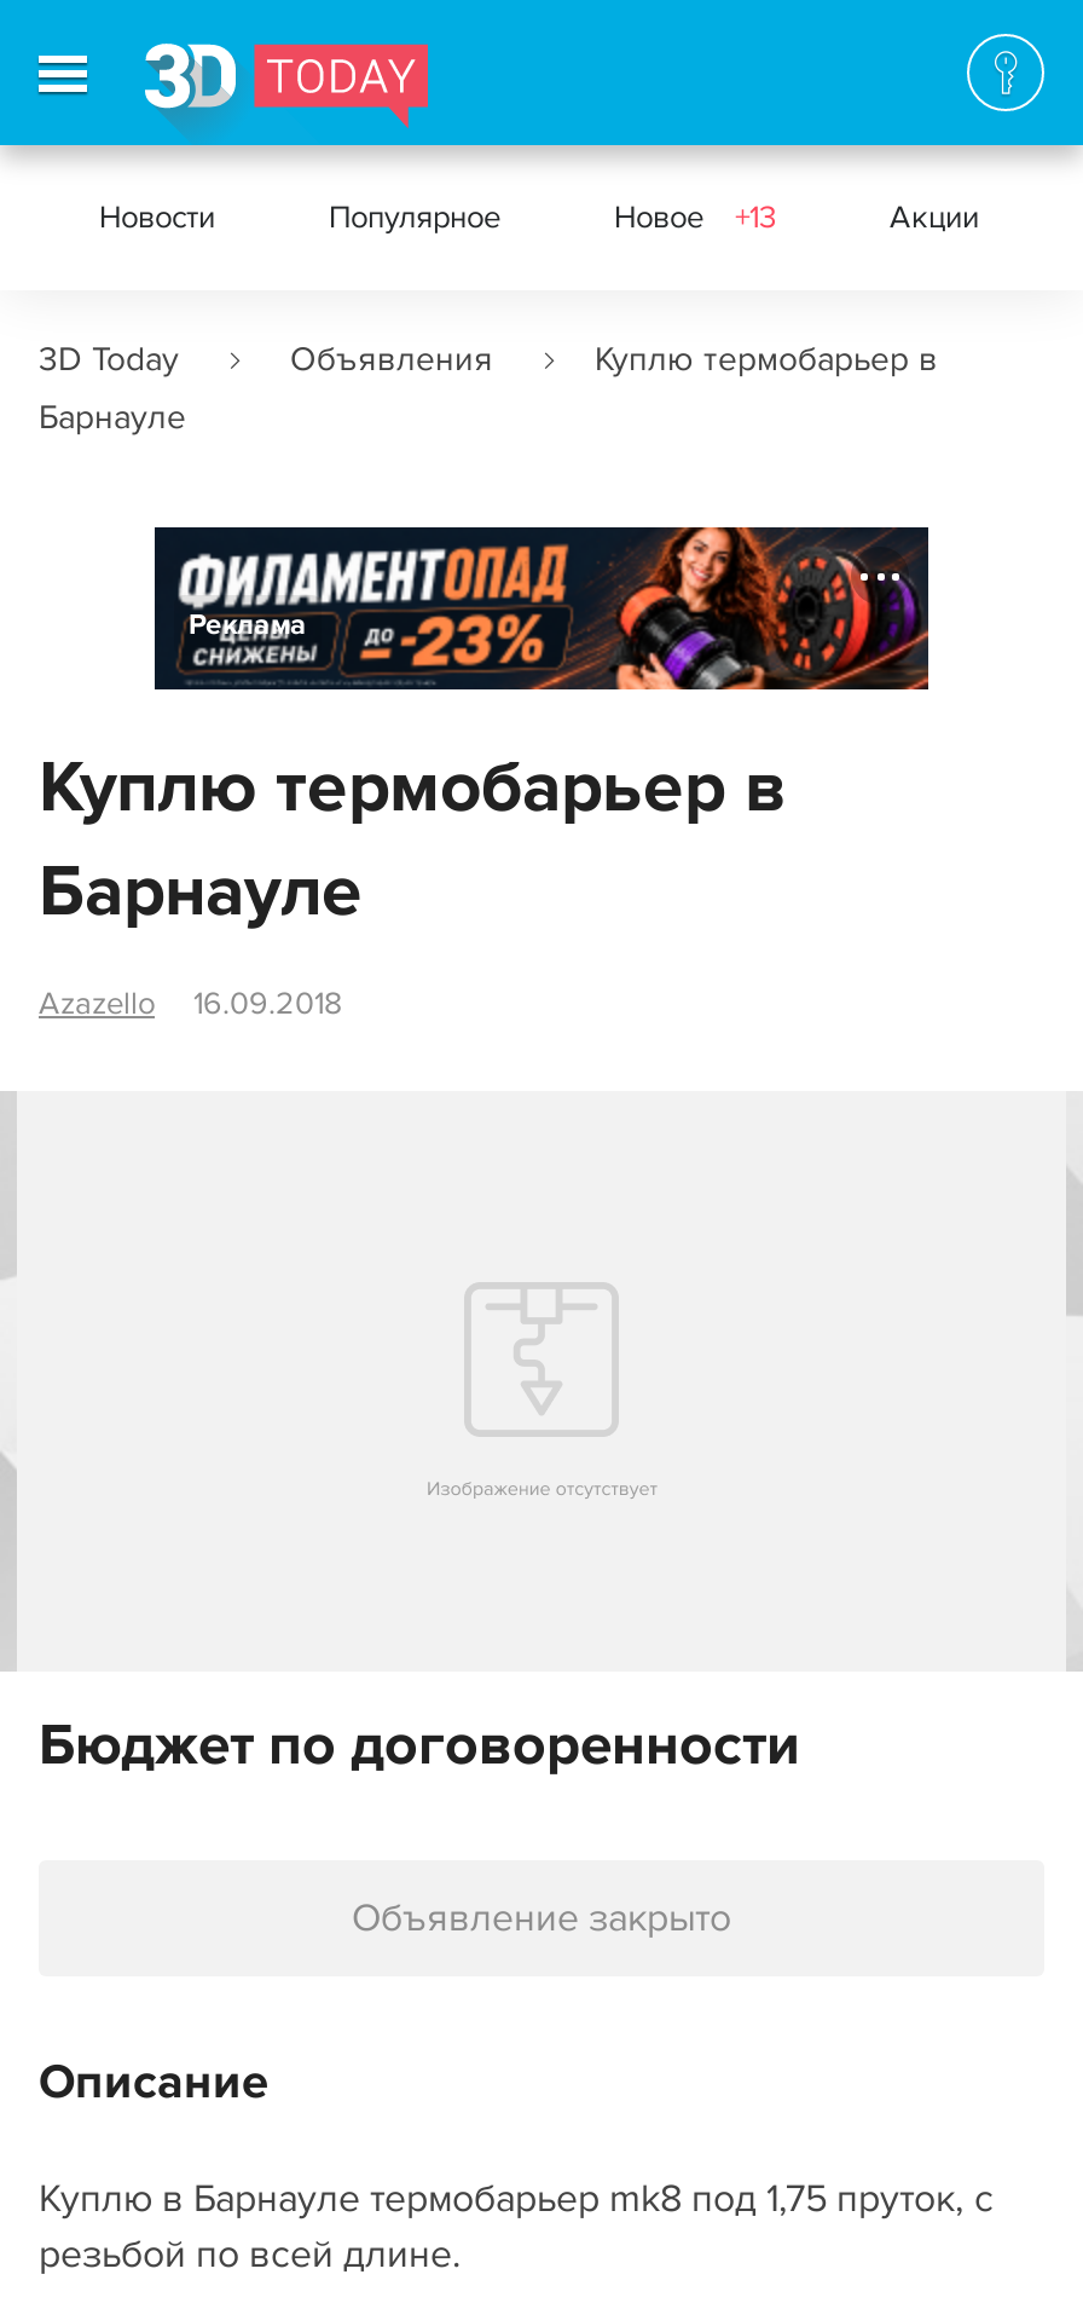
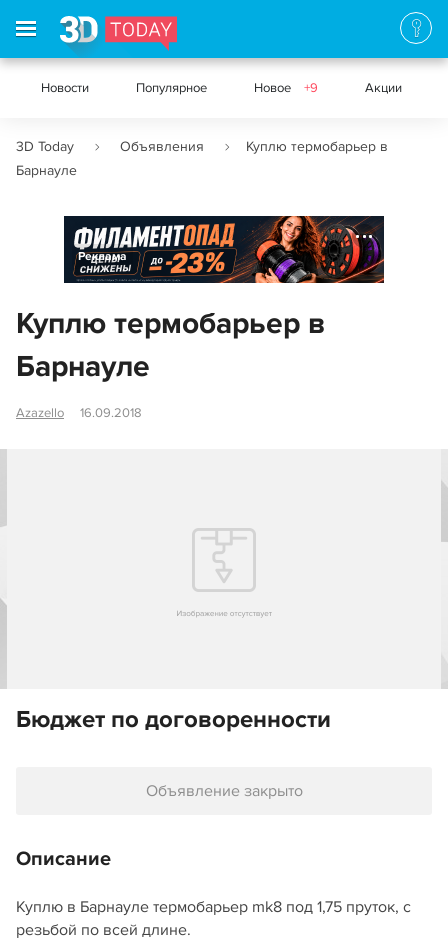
- Новое +13
+ Новое +9
